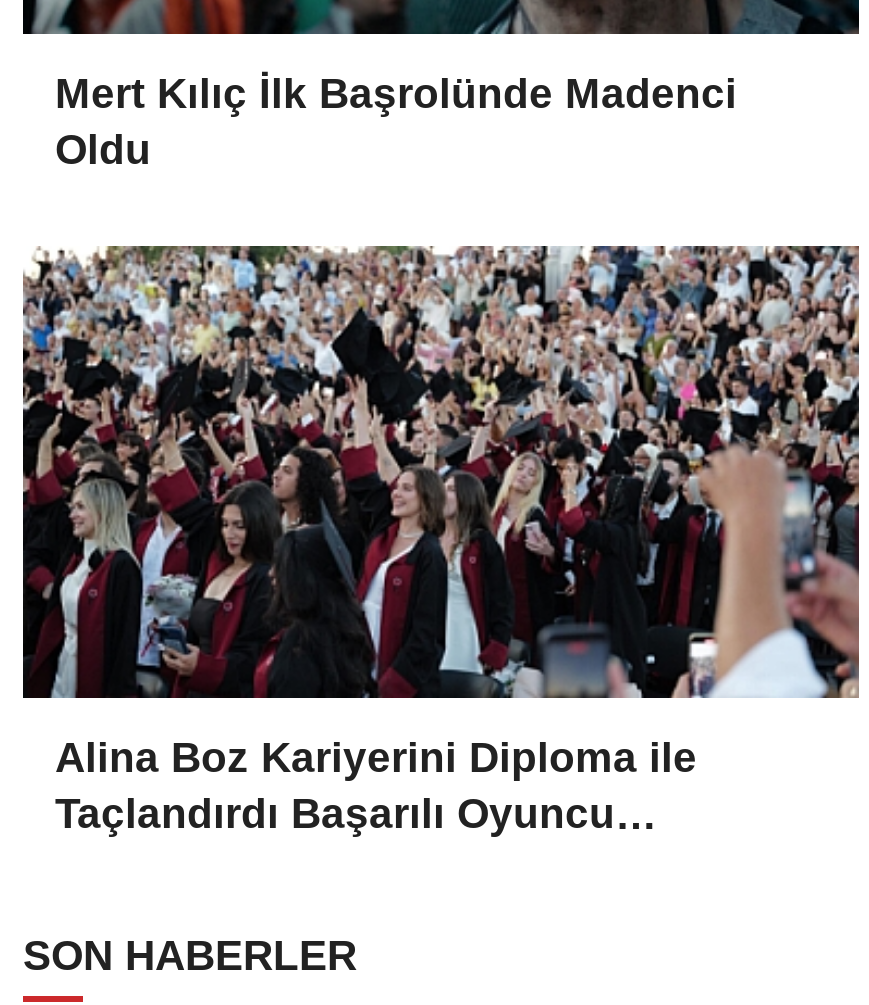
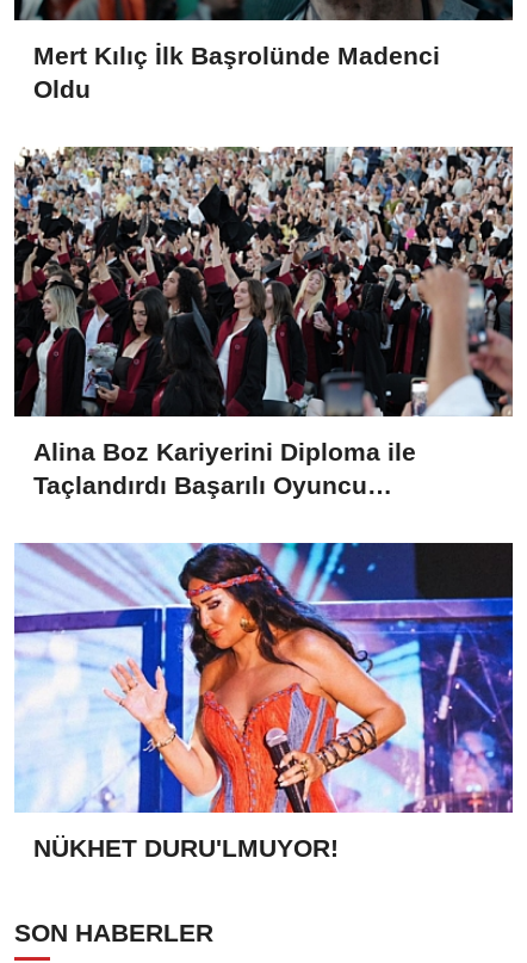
+ [image]
+ NÜKHET DURU'LMUYOR!
